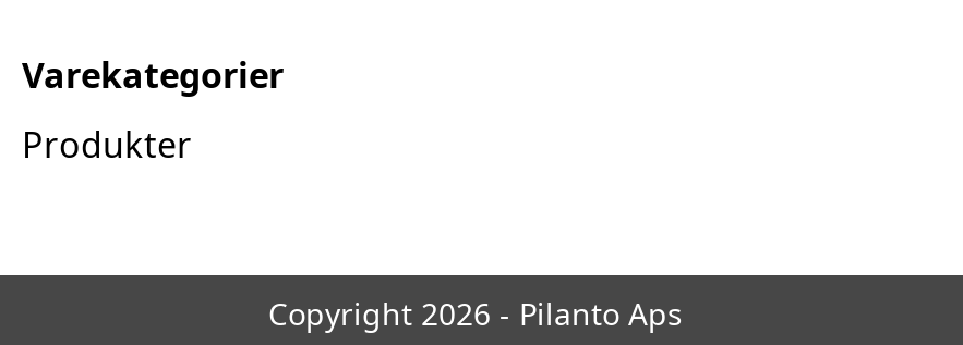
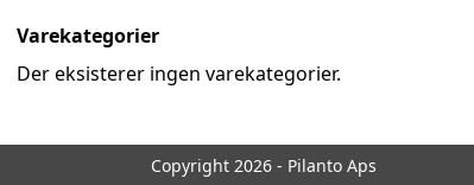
- Produkter
+ Der eksisterer ingen varekategorier.
